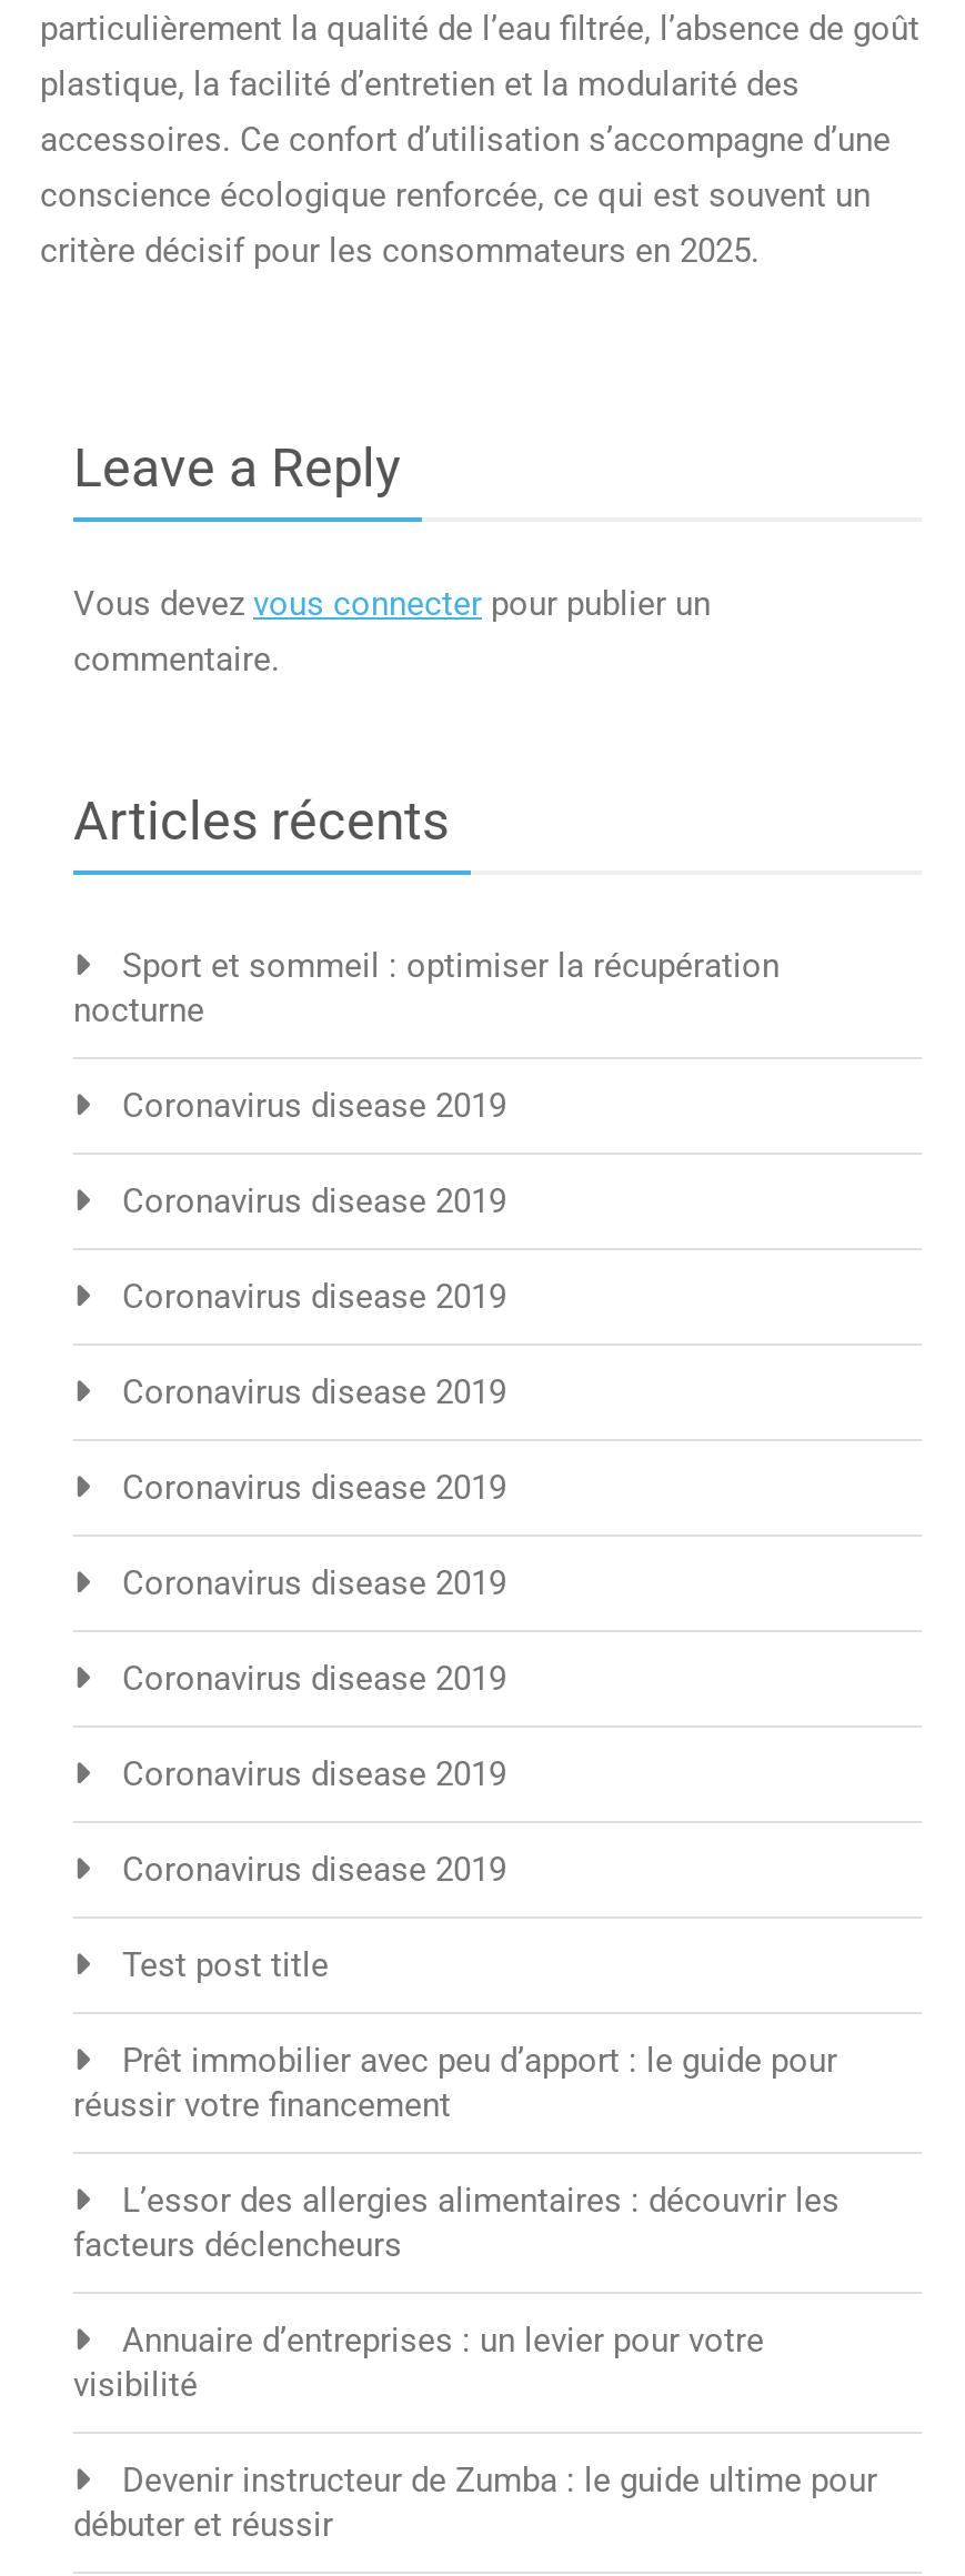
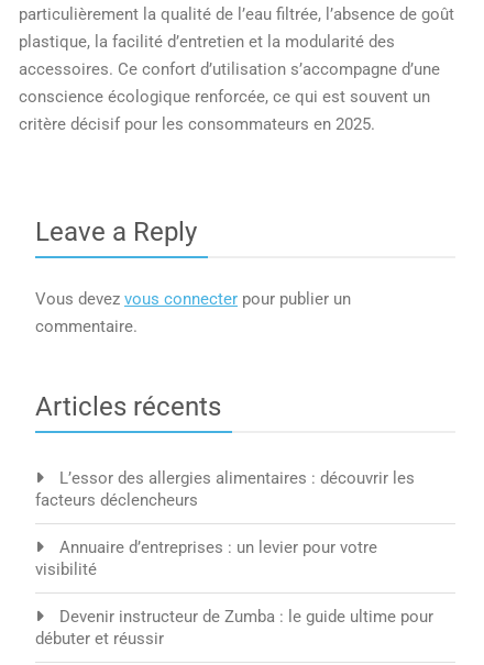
- Sport et sommeil : optimiser la récupération
- nocturne
- Coronavirus disease 2019
- Coronavirus disease 2019
- Coronavirus disease 2019
- Coronavirus disease 2019
- Coronavirus disease 2019
- Coronavirus disease 2019
- Coronavirus disease 2019
- Coronavirus disease 2019
- Coronavirus disease 2019
- Test post title
- Prêt immobilier avec peu d’apport : le guide pour
- réussir votre financement
